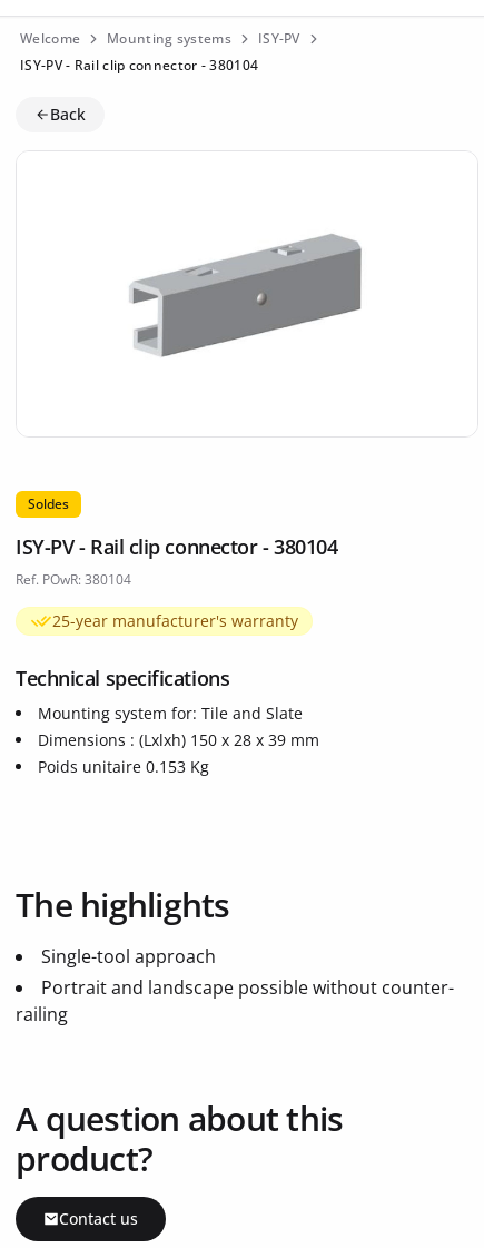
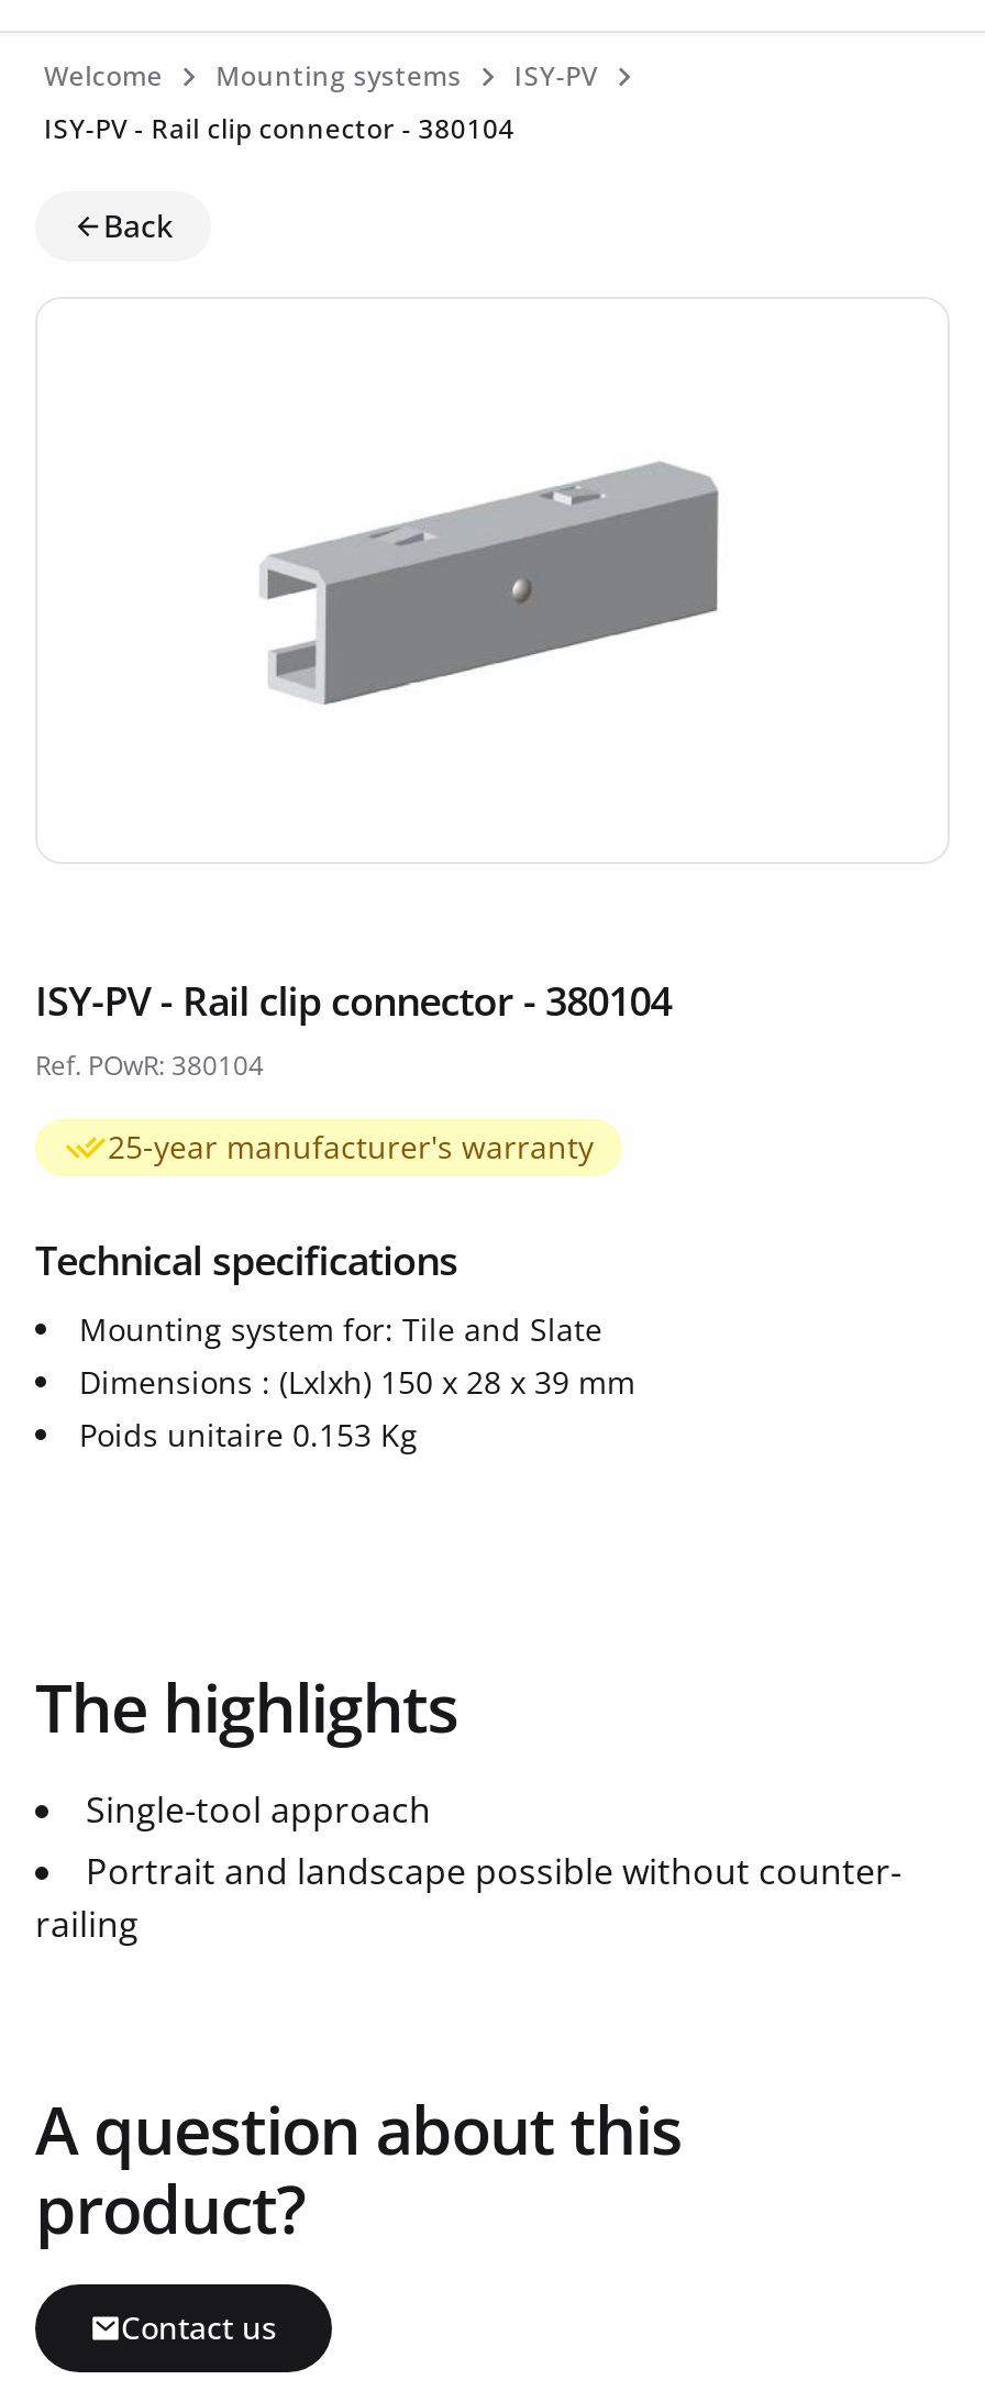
- Soldes
